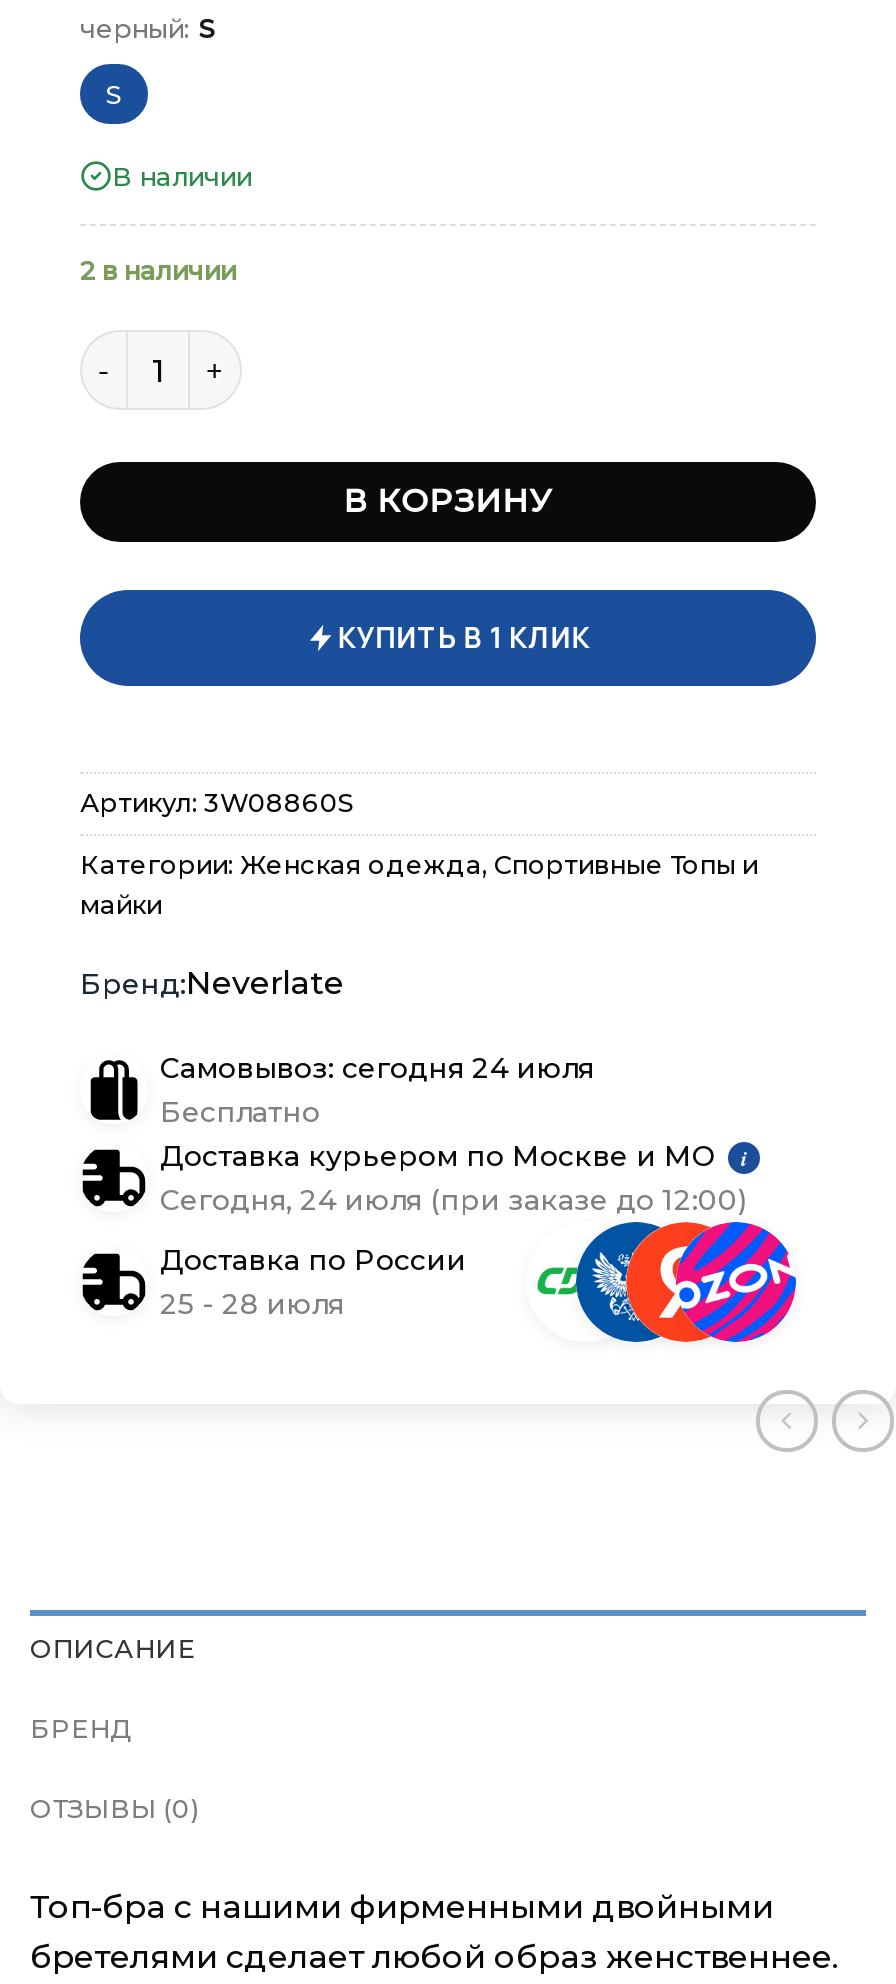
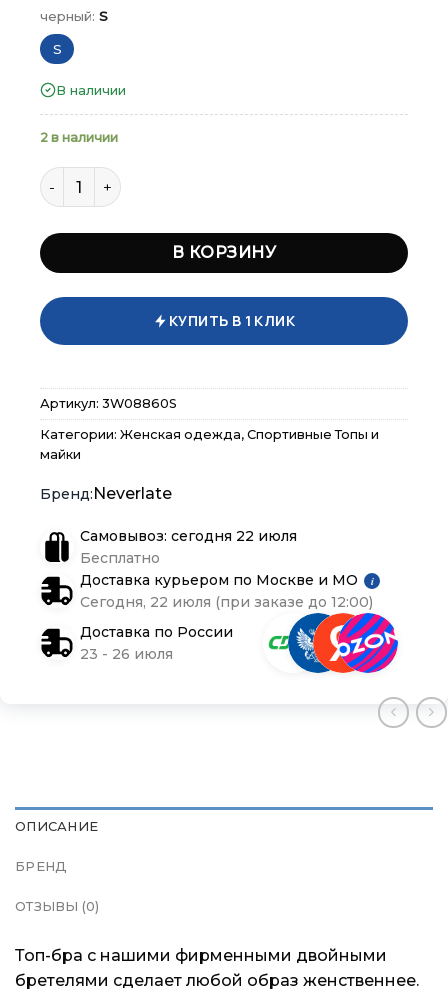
- Самовывоз: сегодня 24 июля
+ Самовывоз: сегодня 22 июля

- Сегодня, 24 июля (при заказе до 12:00)
+ Сегодня, 22 июля (при заказе до 12:00)

- 25 - 28 июля
+ 23 - 26 июля
